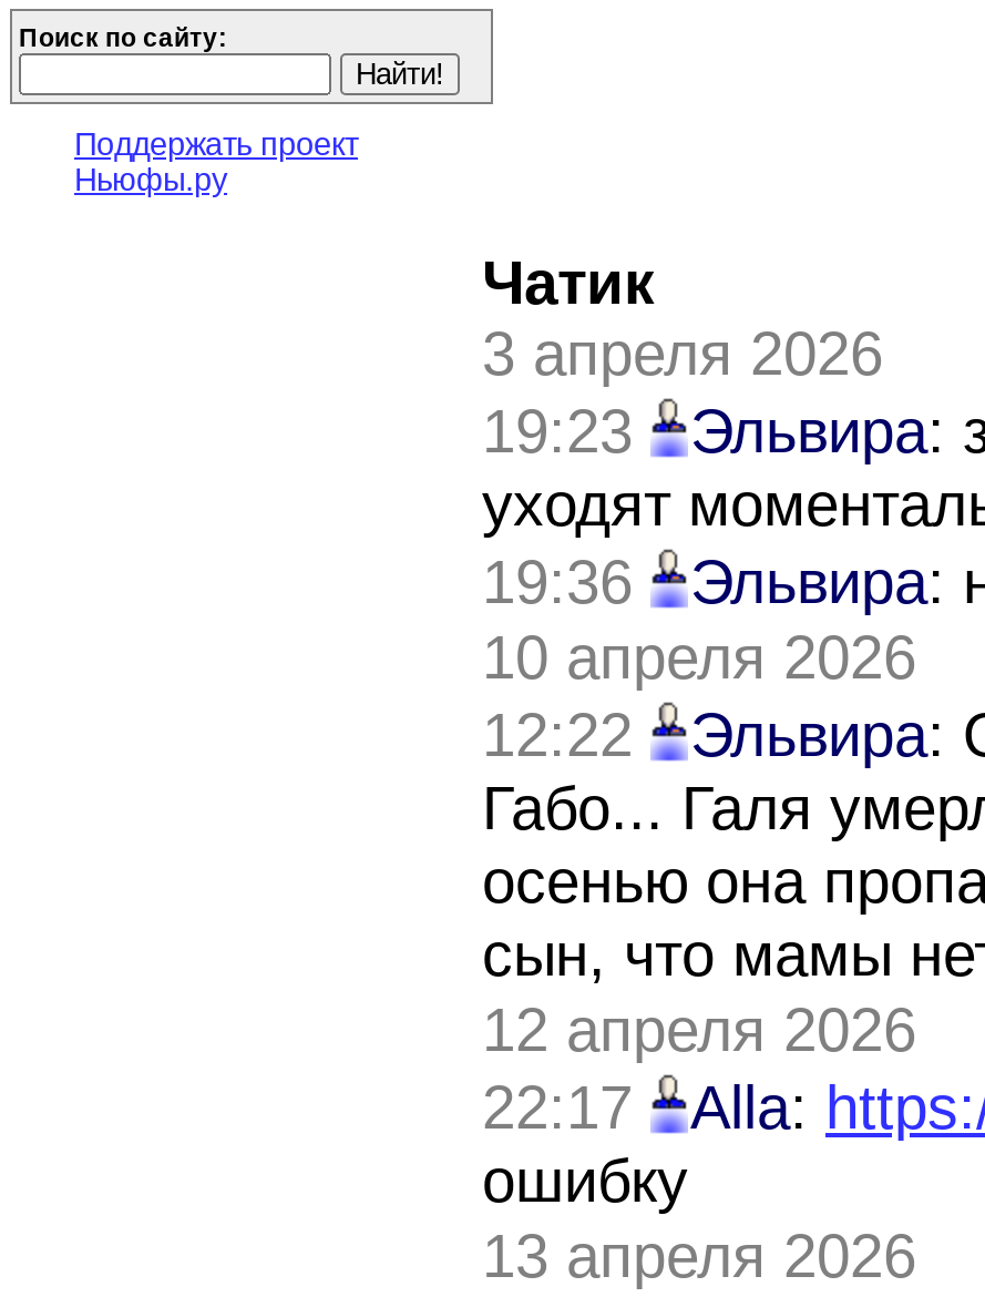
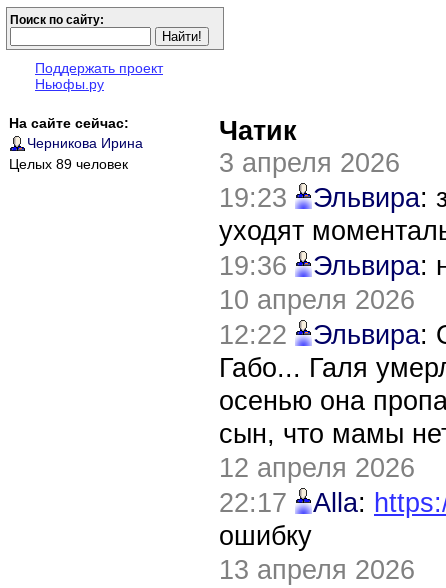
+ На сайте сейчас:
+ Черникова Ирина
+ Целых 89 человек
